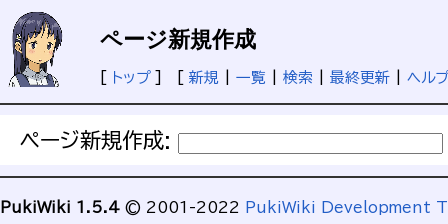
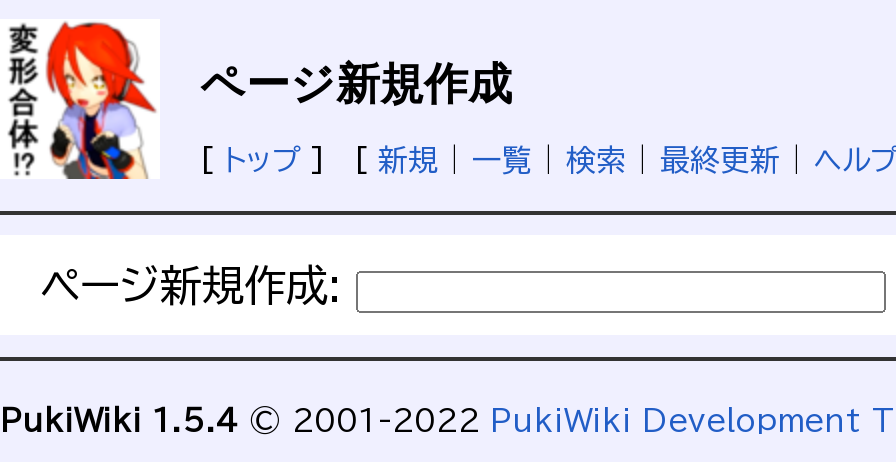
- [image]
+ [image]
